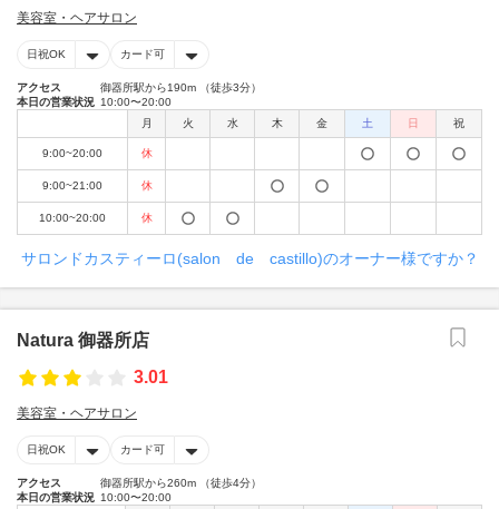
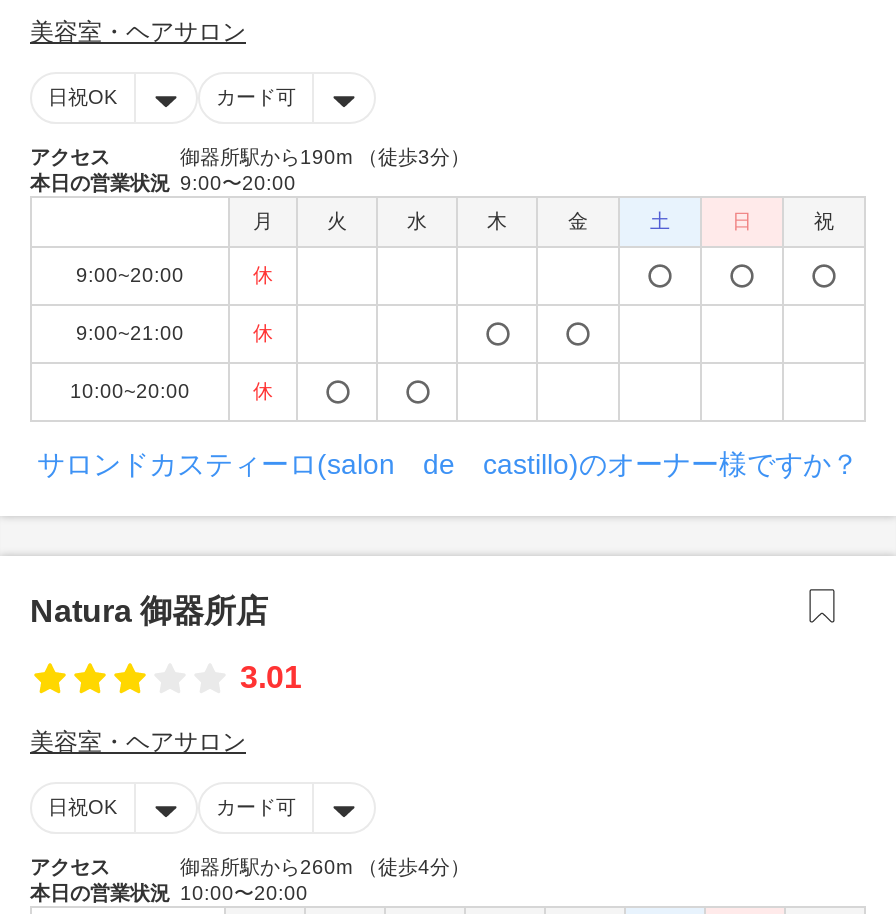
- 本日の営業状況 10:00〜20:00
+ 本日の営業状況 9:00〜20:00
